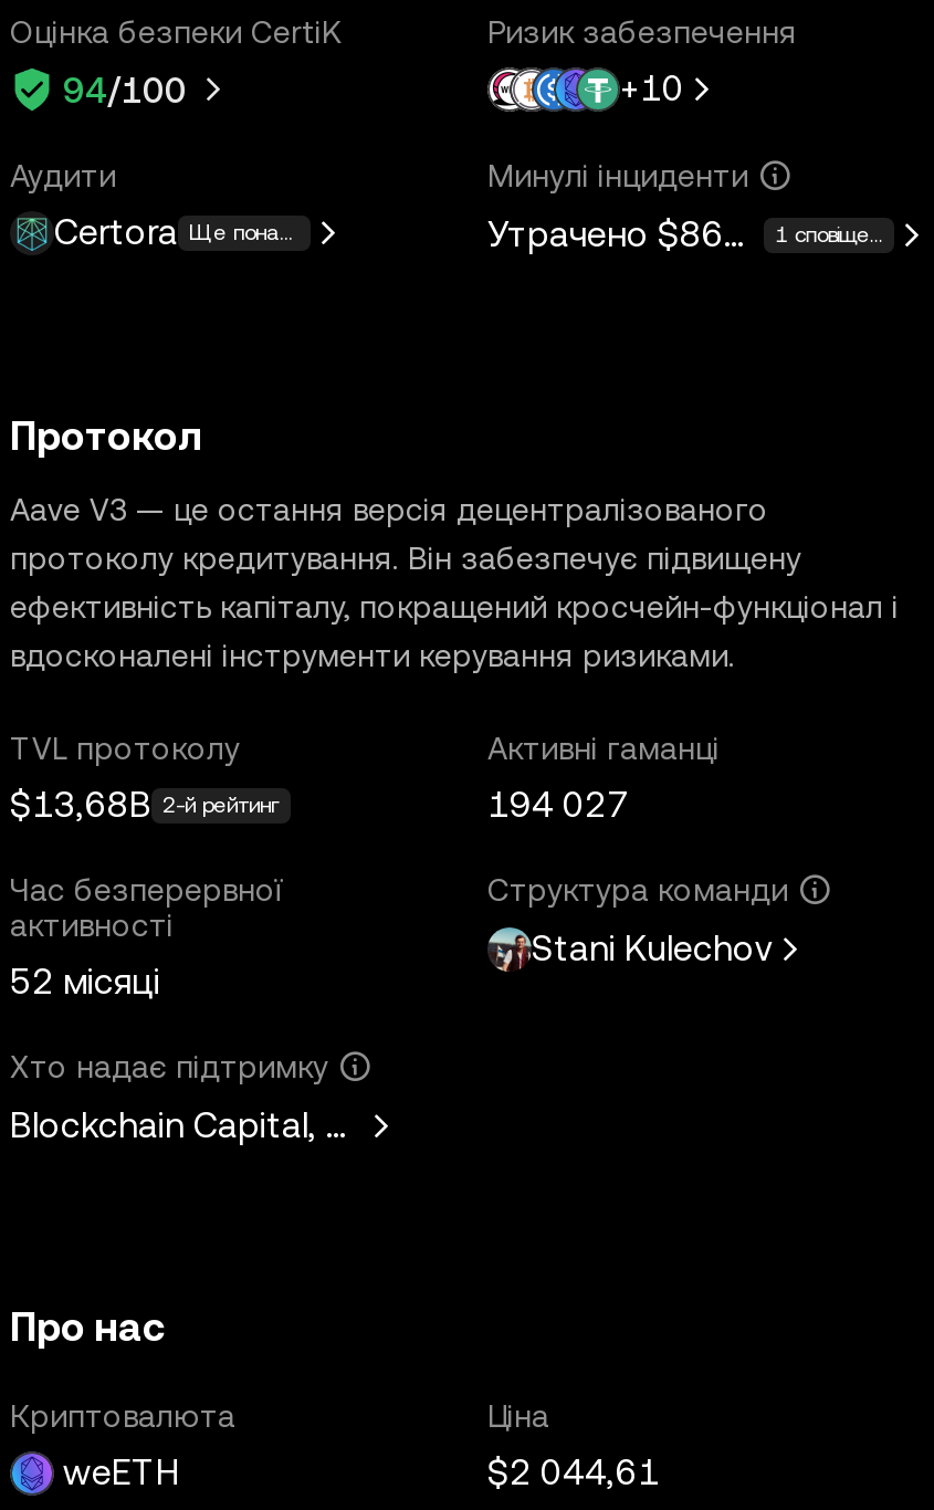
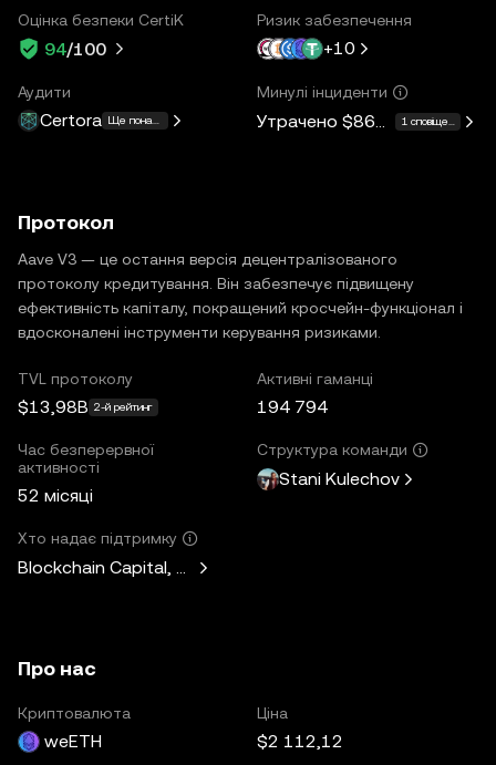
- $13,68B 2-й рейтинг
+ $13,98B 2-й рейтинг

- 194 027
+ 194 794

- $2 044,61
+ $2 112,12
